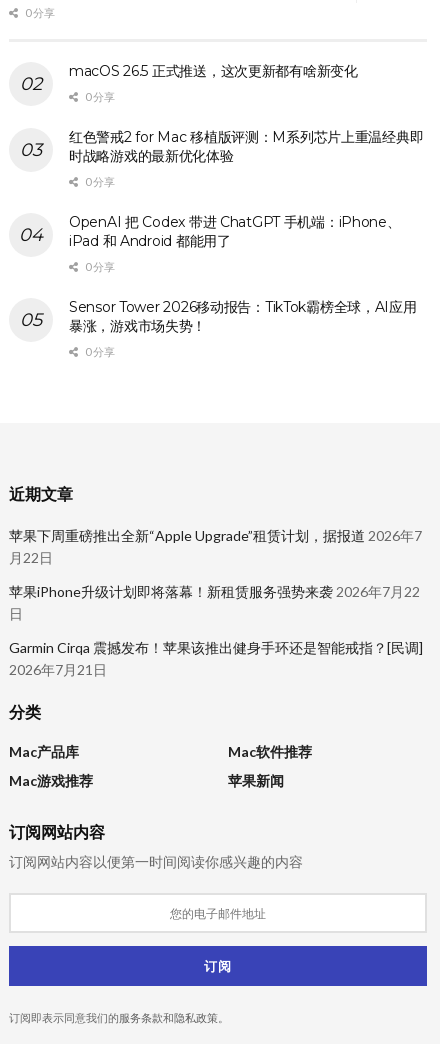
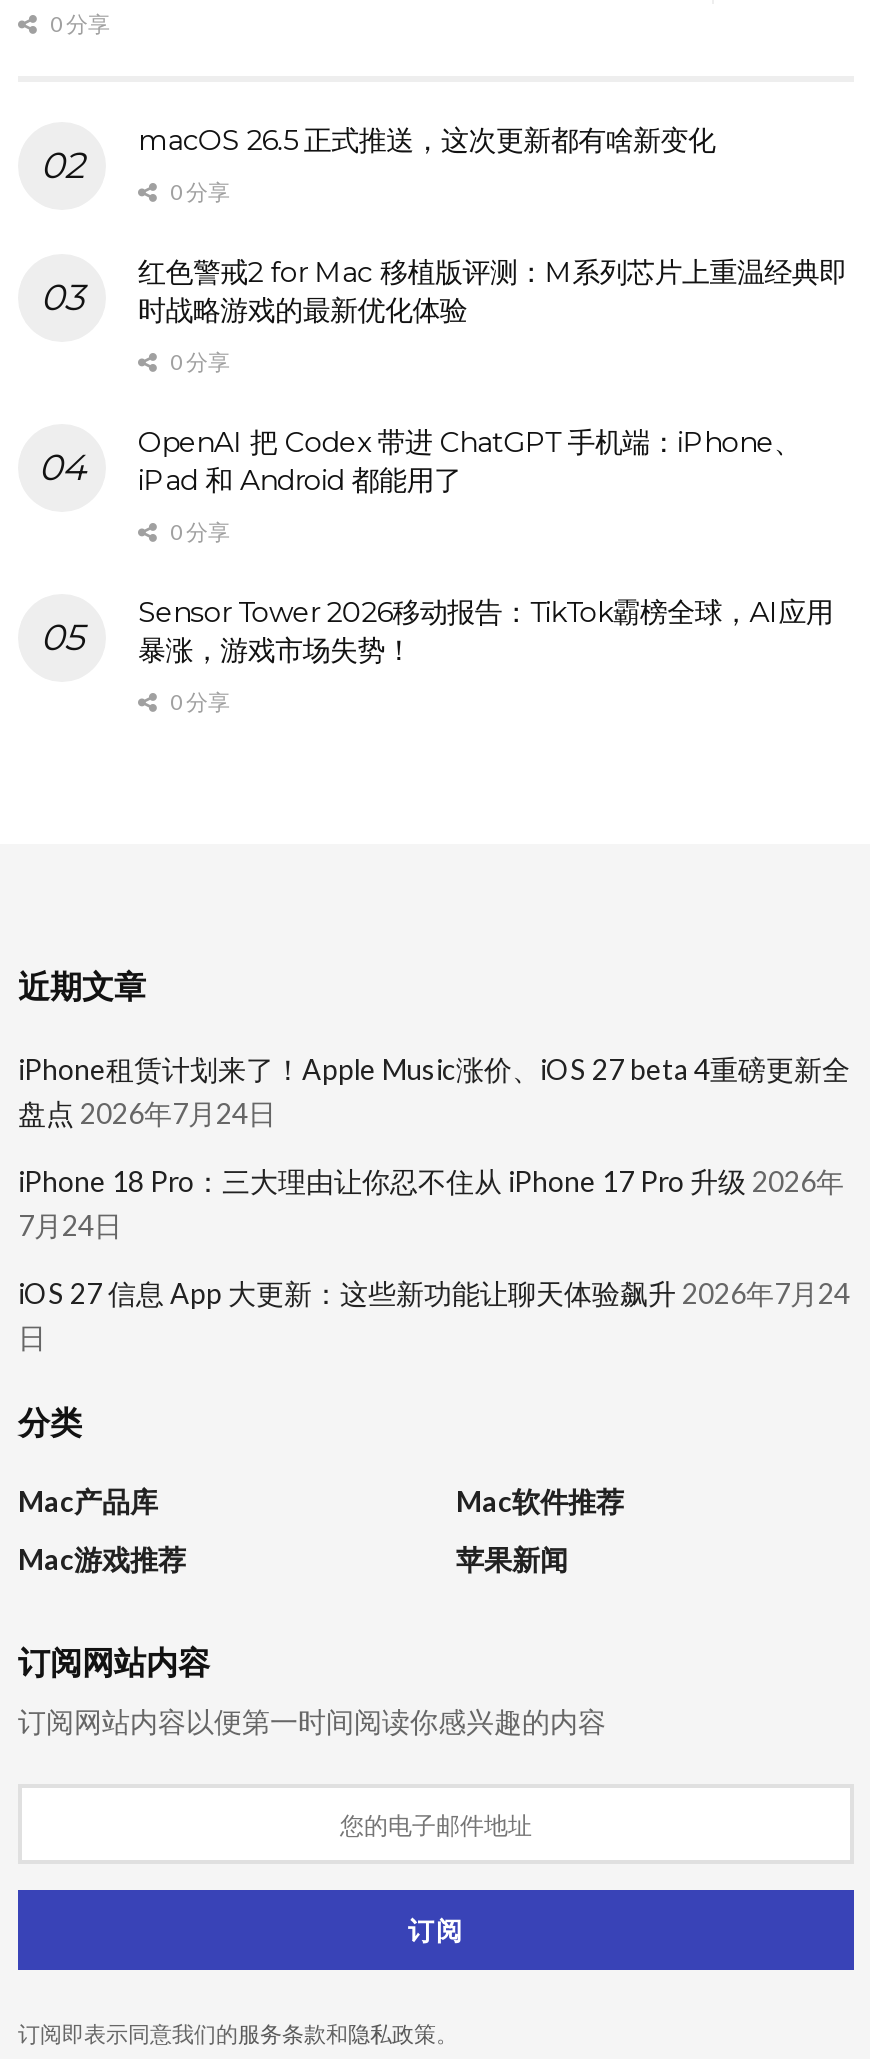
- 苹果下周重磅推出全新“Apple Upgrade”租赁计划，据报道 2026年7
- 月22日
- 苹果iPhone升级计划即将落幕！新租赁服务强势来袭 2026年7月22
+ iPhone租赁计划来了！Apple Music涨价、iOS 27 beta 4重磅更新全
+ 盘点 2026年7月24日
+ iPhone 18 Pro：三大理由让你忍不住从 iPhone 17 Pro 升级 2026年
+ 7月24日
+ iOS 27 信息 App 大更新：这些新功能让聊天体验飙升 2026年7月24

moved down: 日

- Garmin Cirqa 震撼发布！苹果该推出健身手环还是智能戒指？[民调]
- 2026年7月21日
